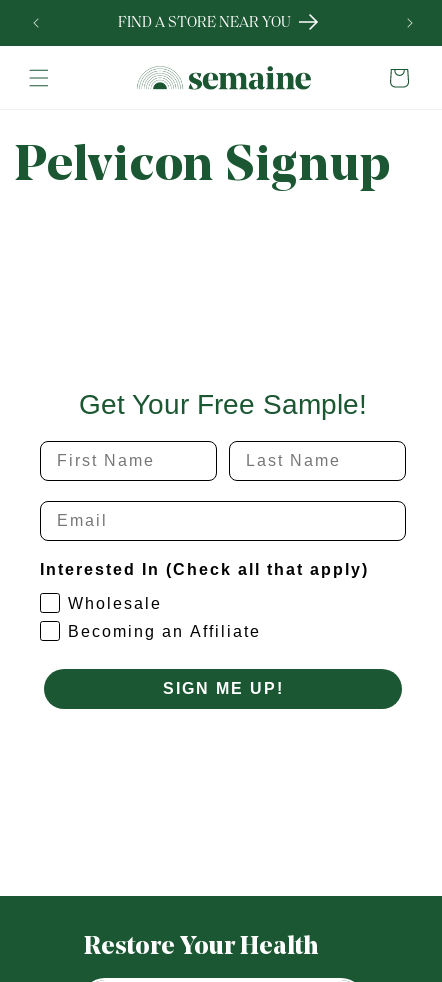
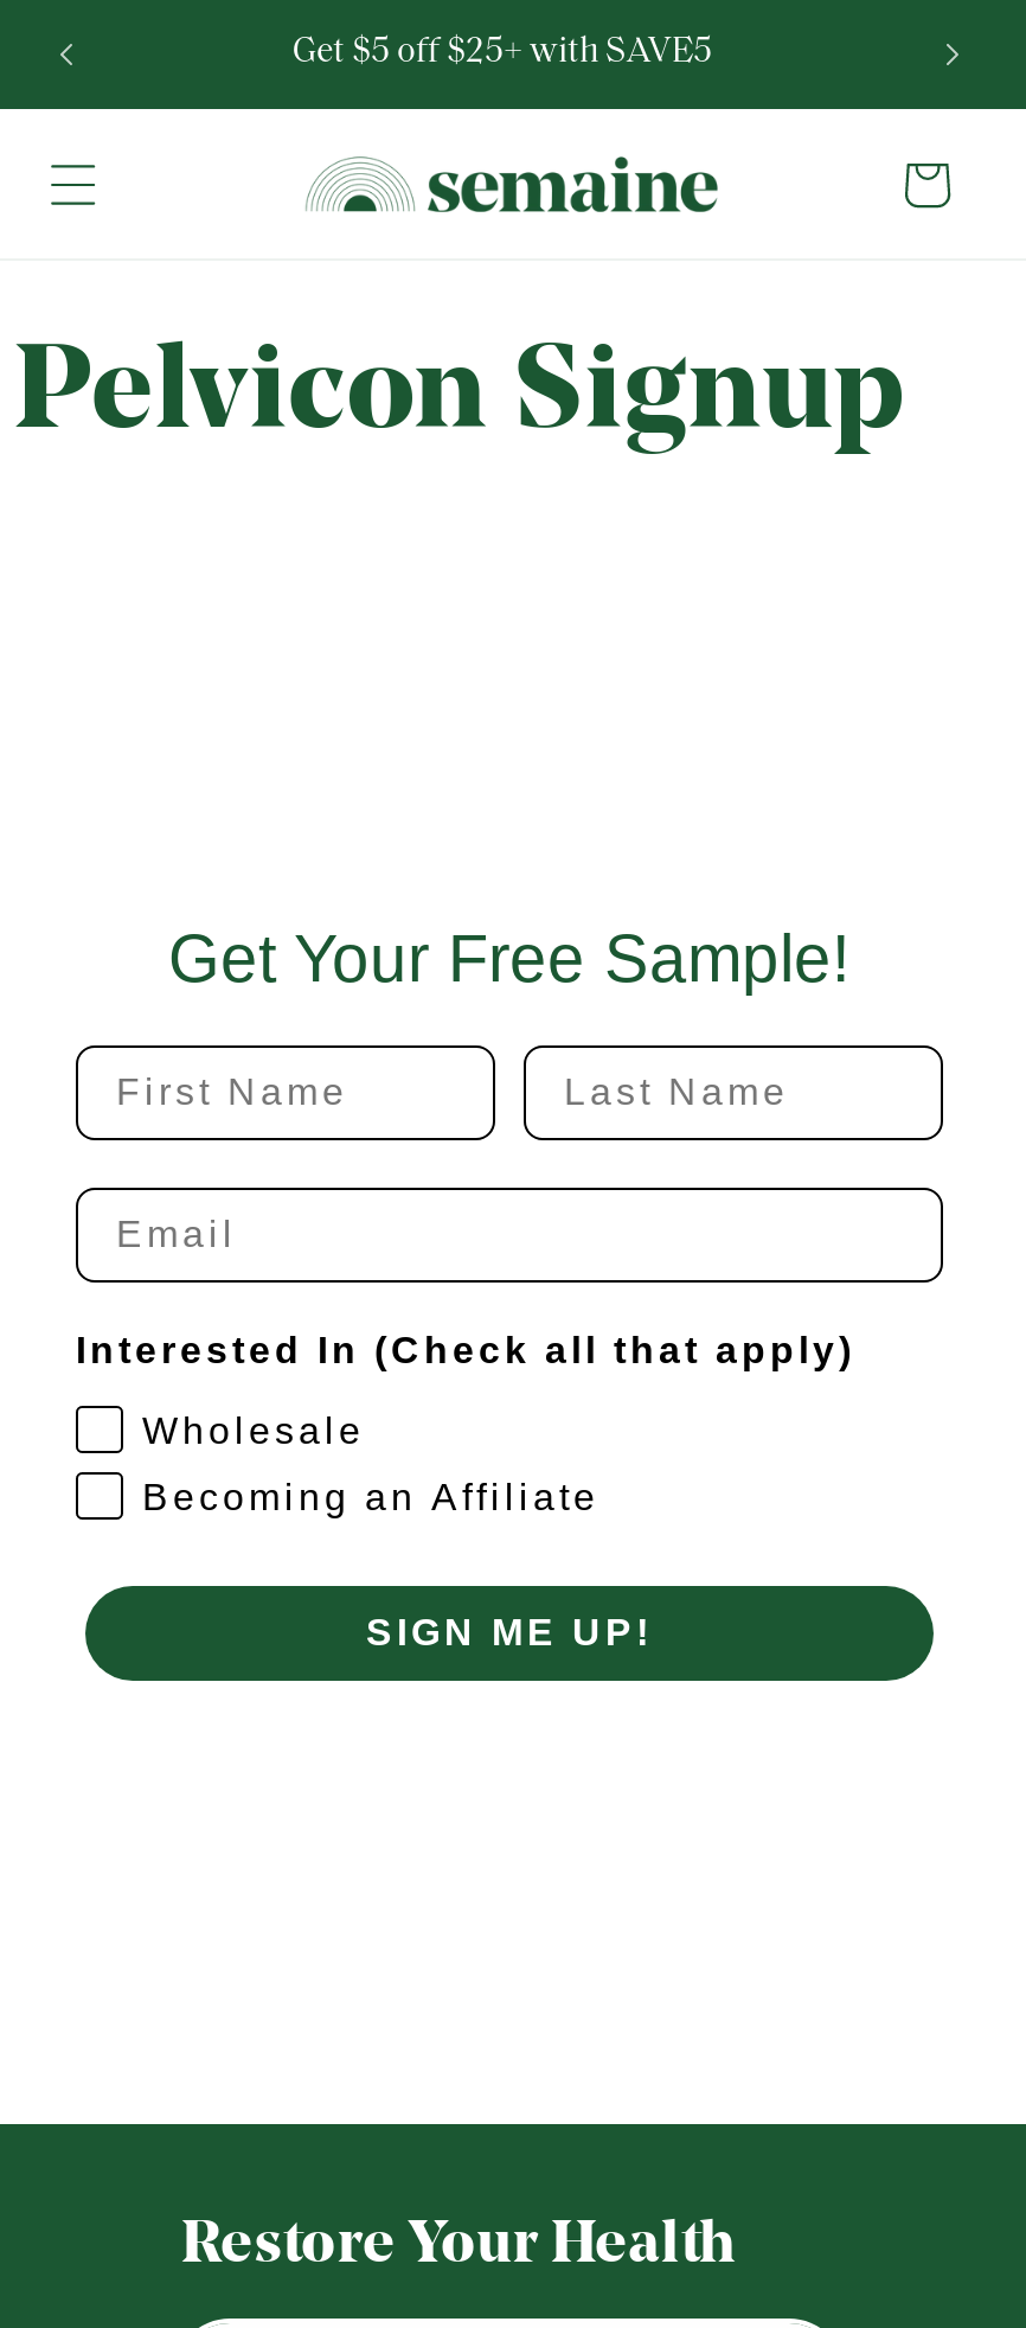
- FIND A STORE NEAR YOU
+ Get $5 off $25+ with SAVE5
